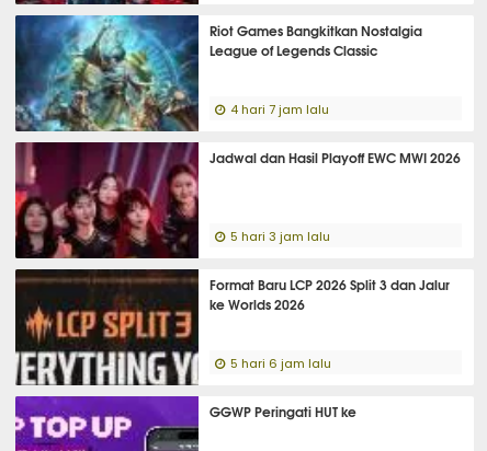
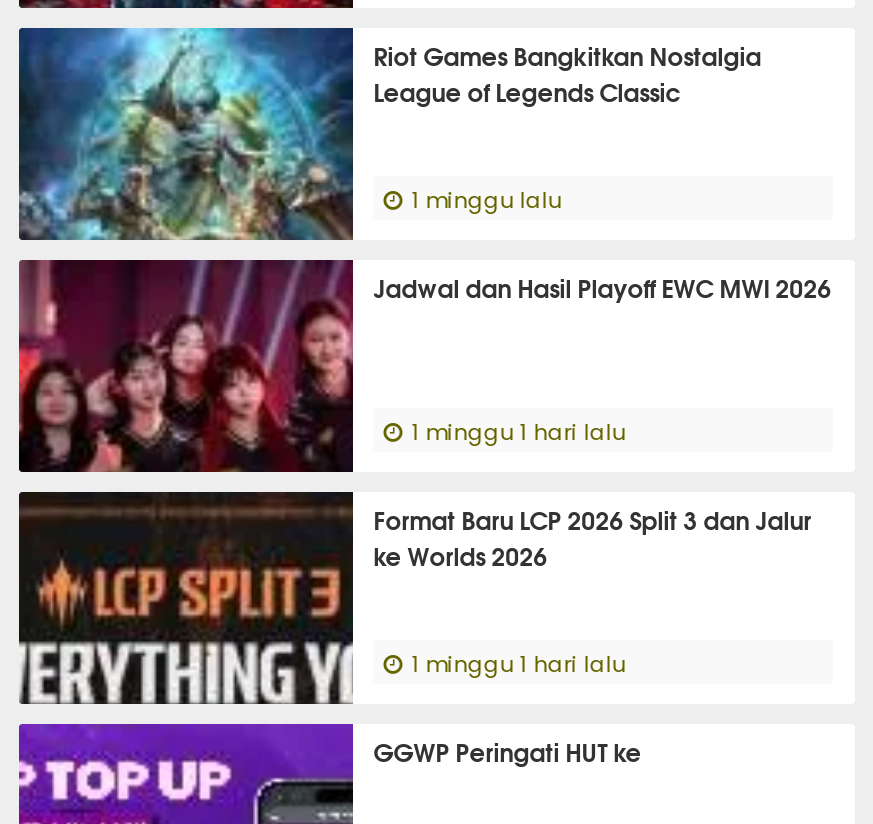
- 4 hari 7 jam lalu
+ 1 minggu lalu

- 5 hari 3 jam lalu
+ 1 minggu 1 hari lalu

- 5 hari 6 jam lalu
+ 1 minggu 1 hari lalu
